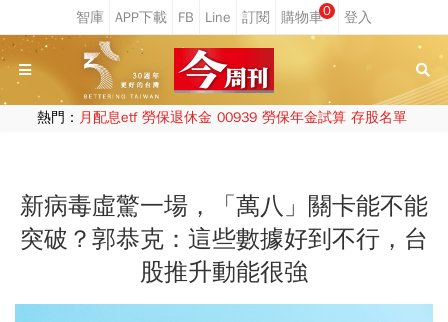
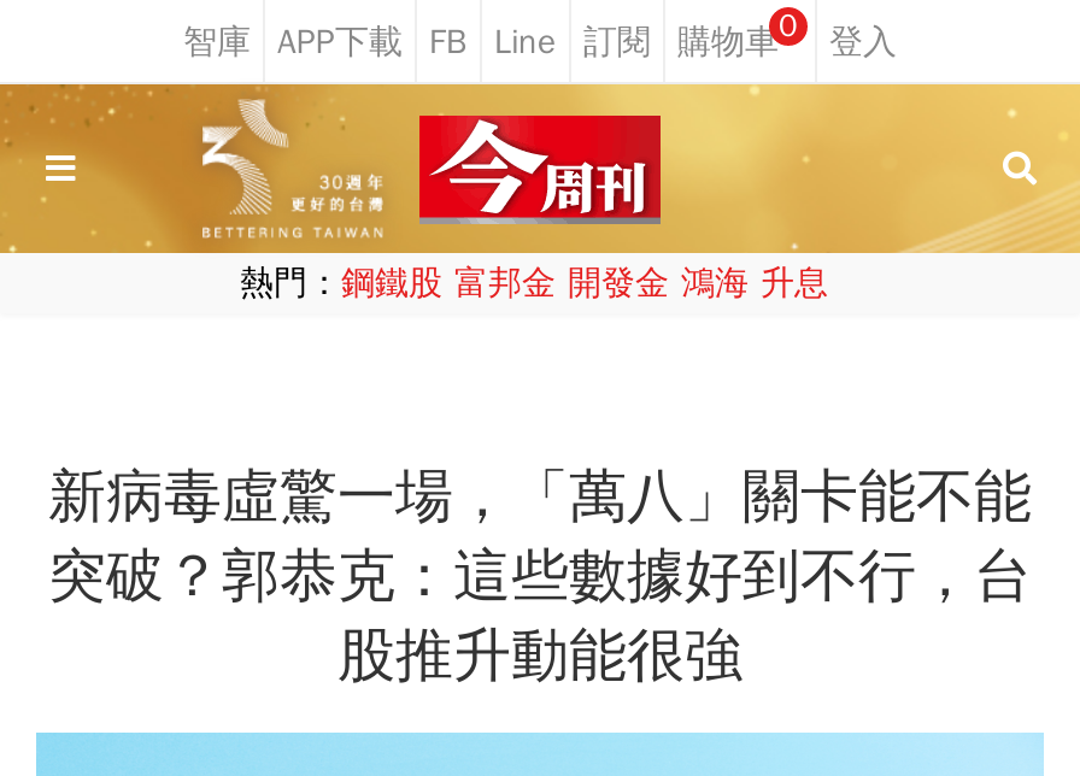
- 熱門：月配息etf 勞保退休金 00939 勞保年金試算 存股名單
+ 熱門：鋼鐵股 富邦金 開發金 鴻海 升息
